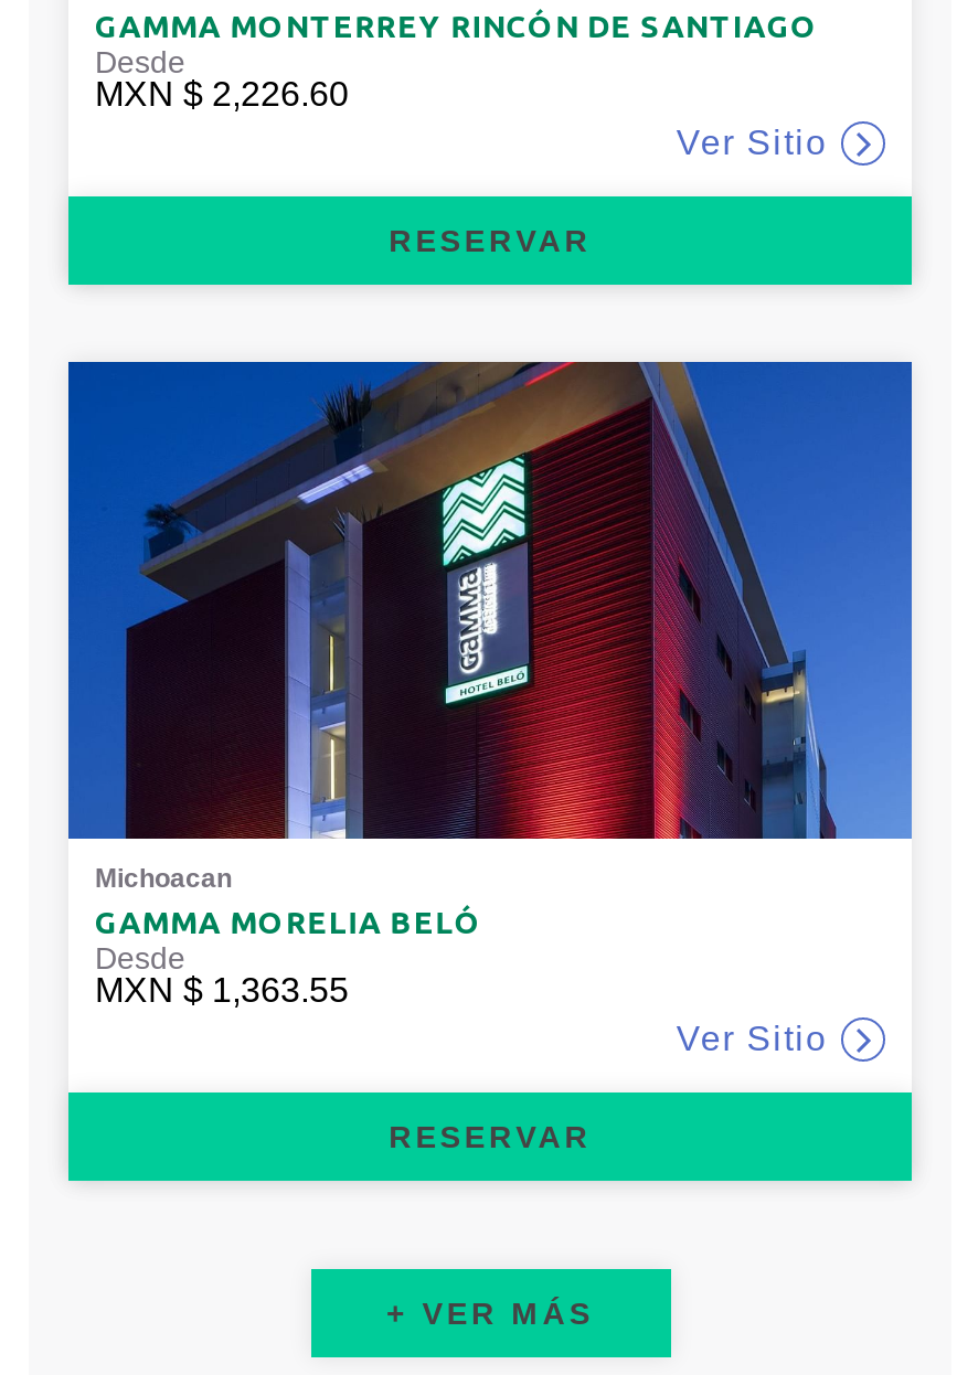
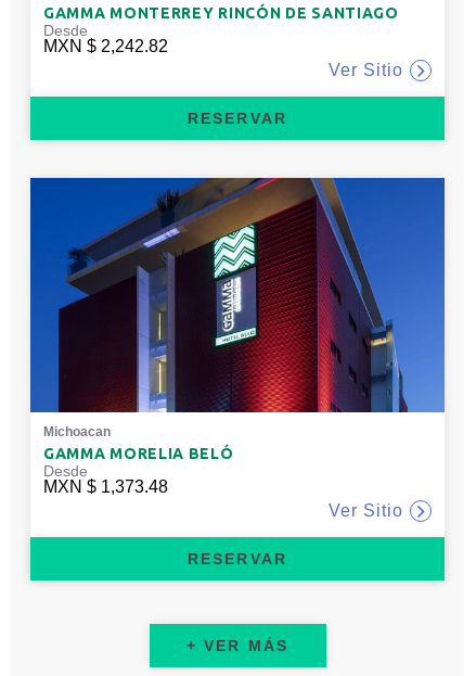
- MXN $ 2,226.60
+ MXN $ 2,242.82

- MXN $ 1,363.55
+ MXN $ 1,373.48
